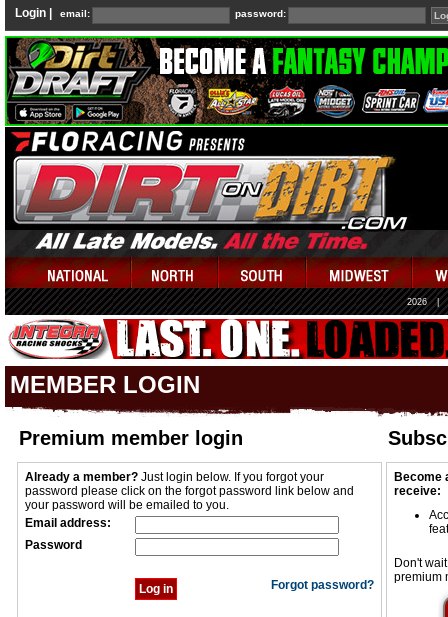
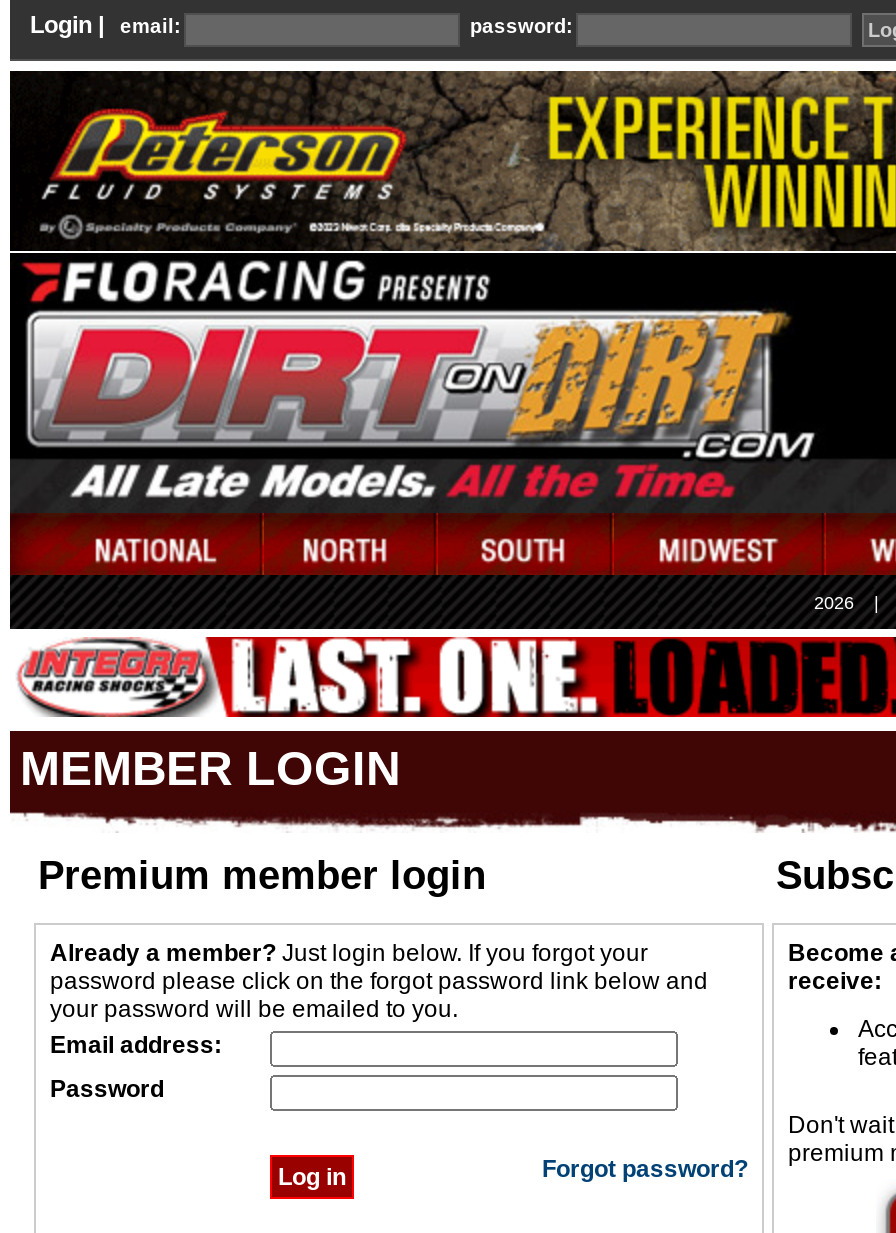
- [image]
+ [image]
